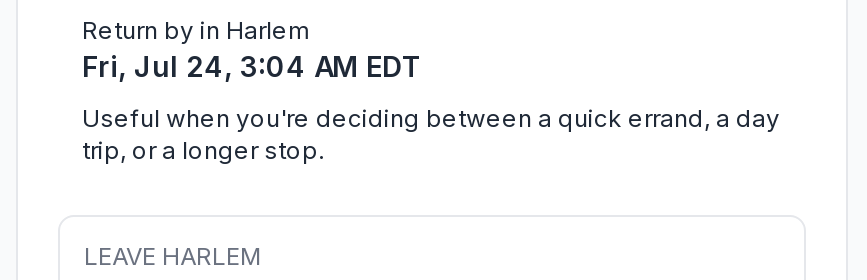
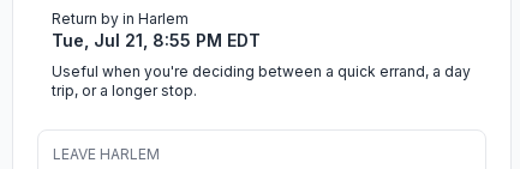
- Fri, Jul 24, 3:04 AM EDT
+ Tue, Jul 21, 8:55 PM EDT
